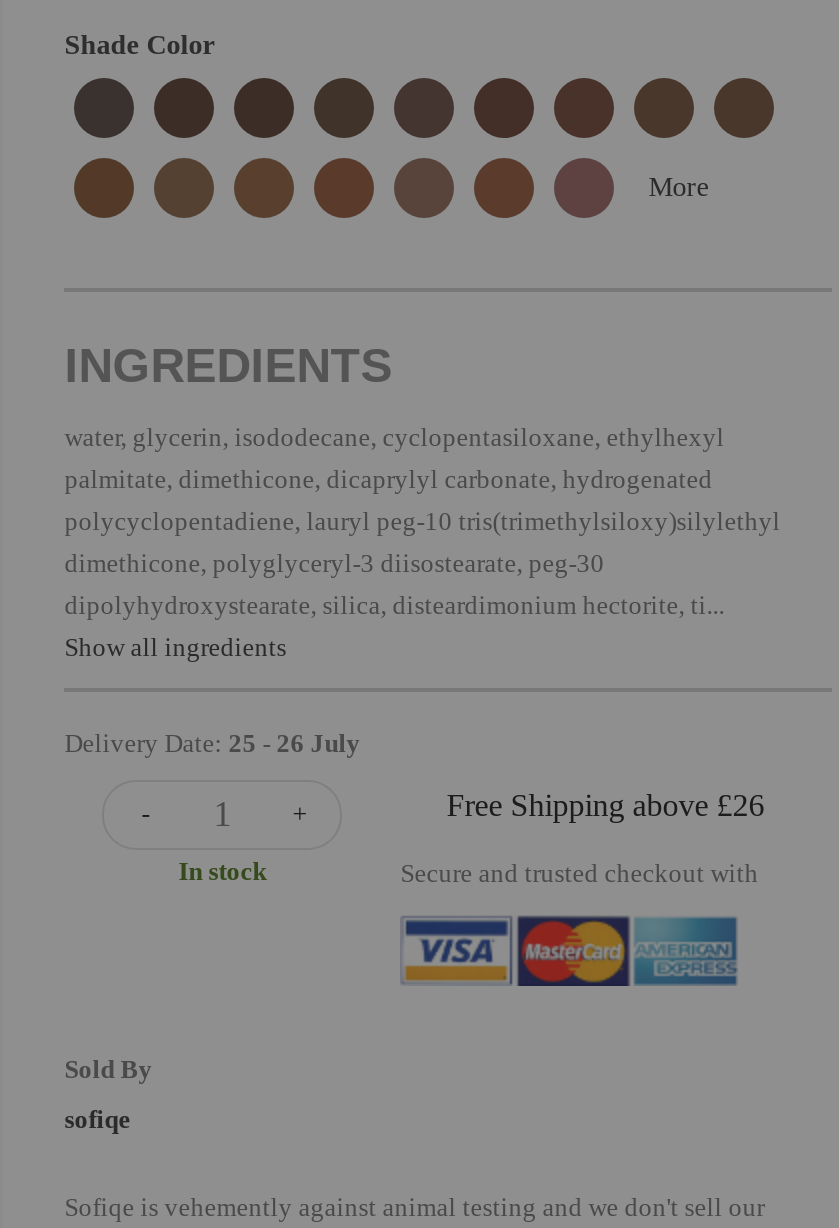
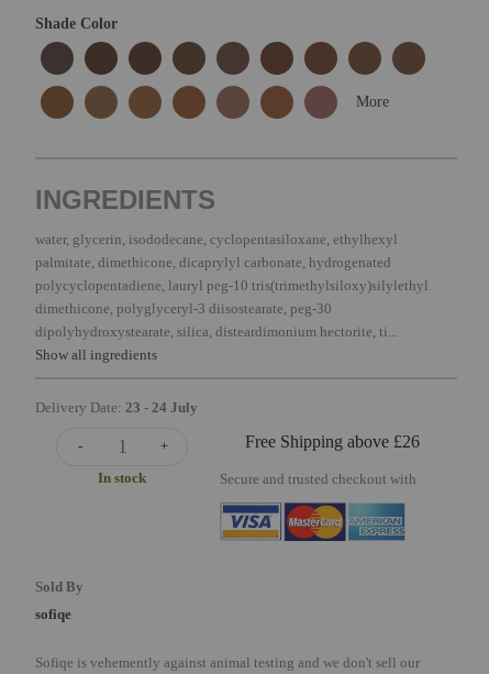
- Delivery Date: 25 - 26 July
+ Delivery Date: 23 - 24 July
